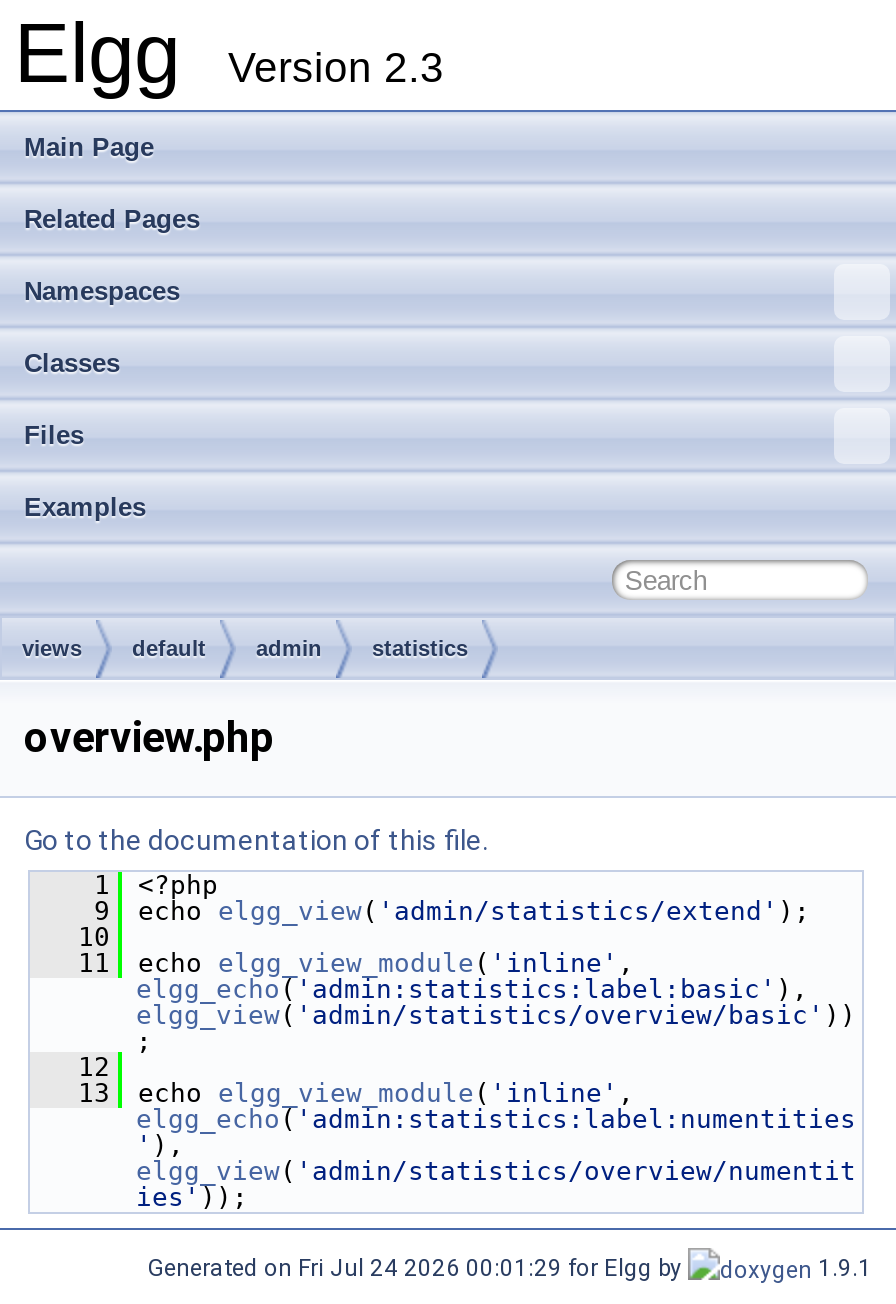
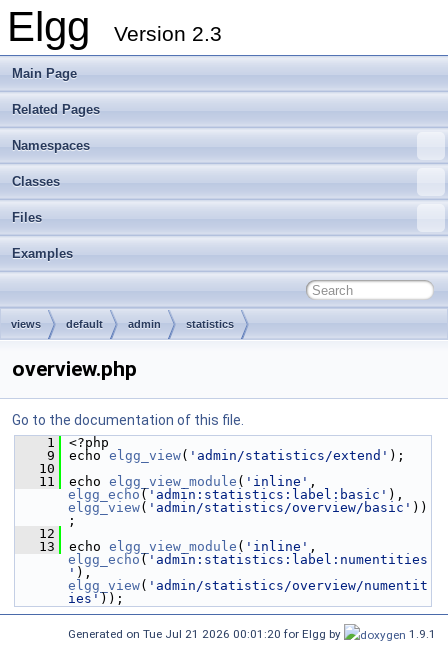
- Generated on Fri Jul 24 2026 00:01:29 for Elgg by
+ Generated on Tue Jul 21 2026 00:01:20 for Elgg by
